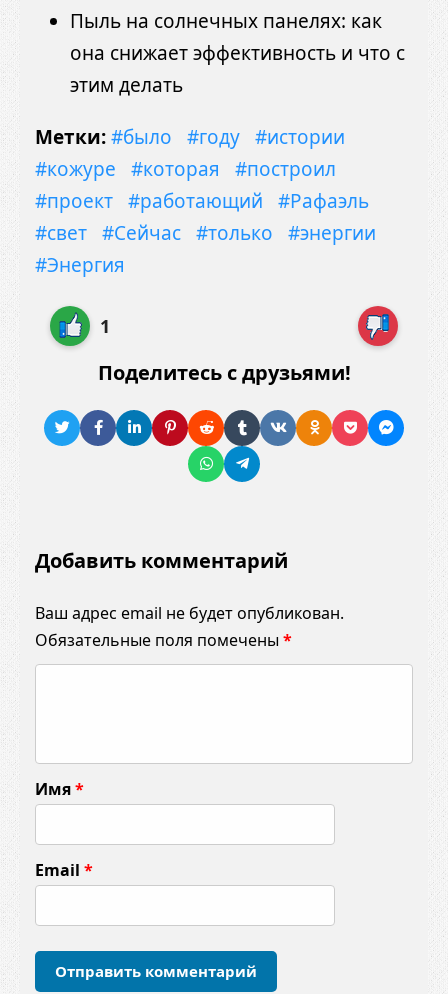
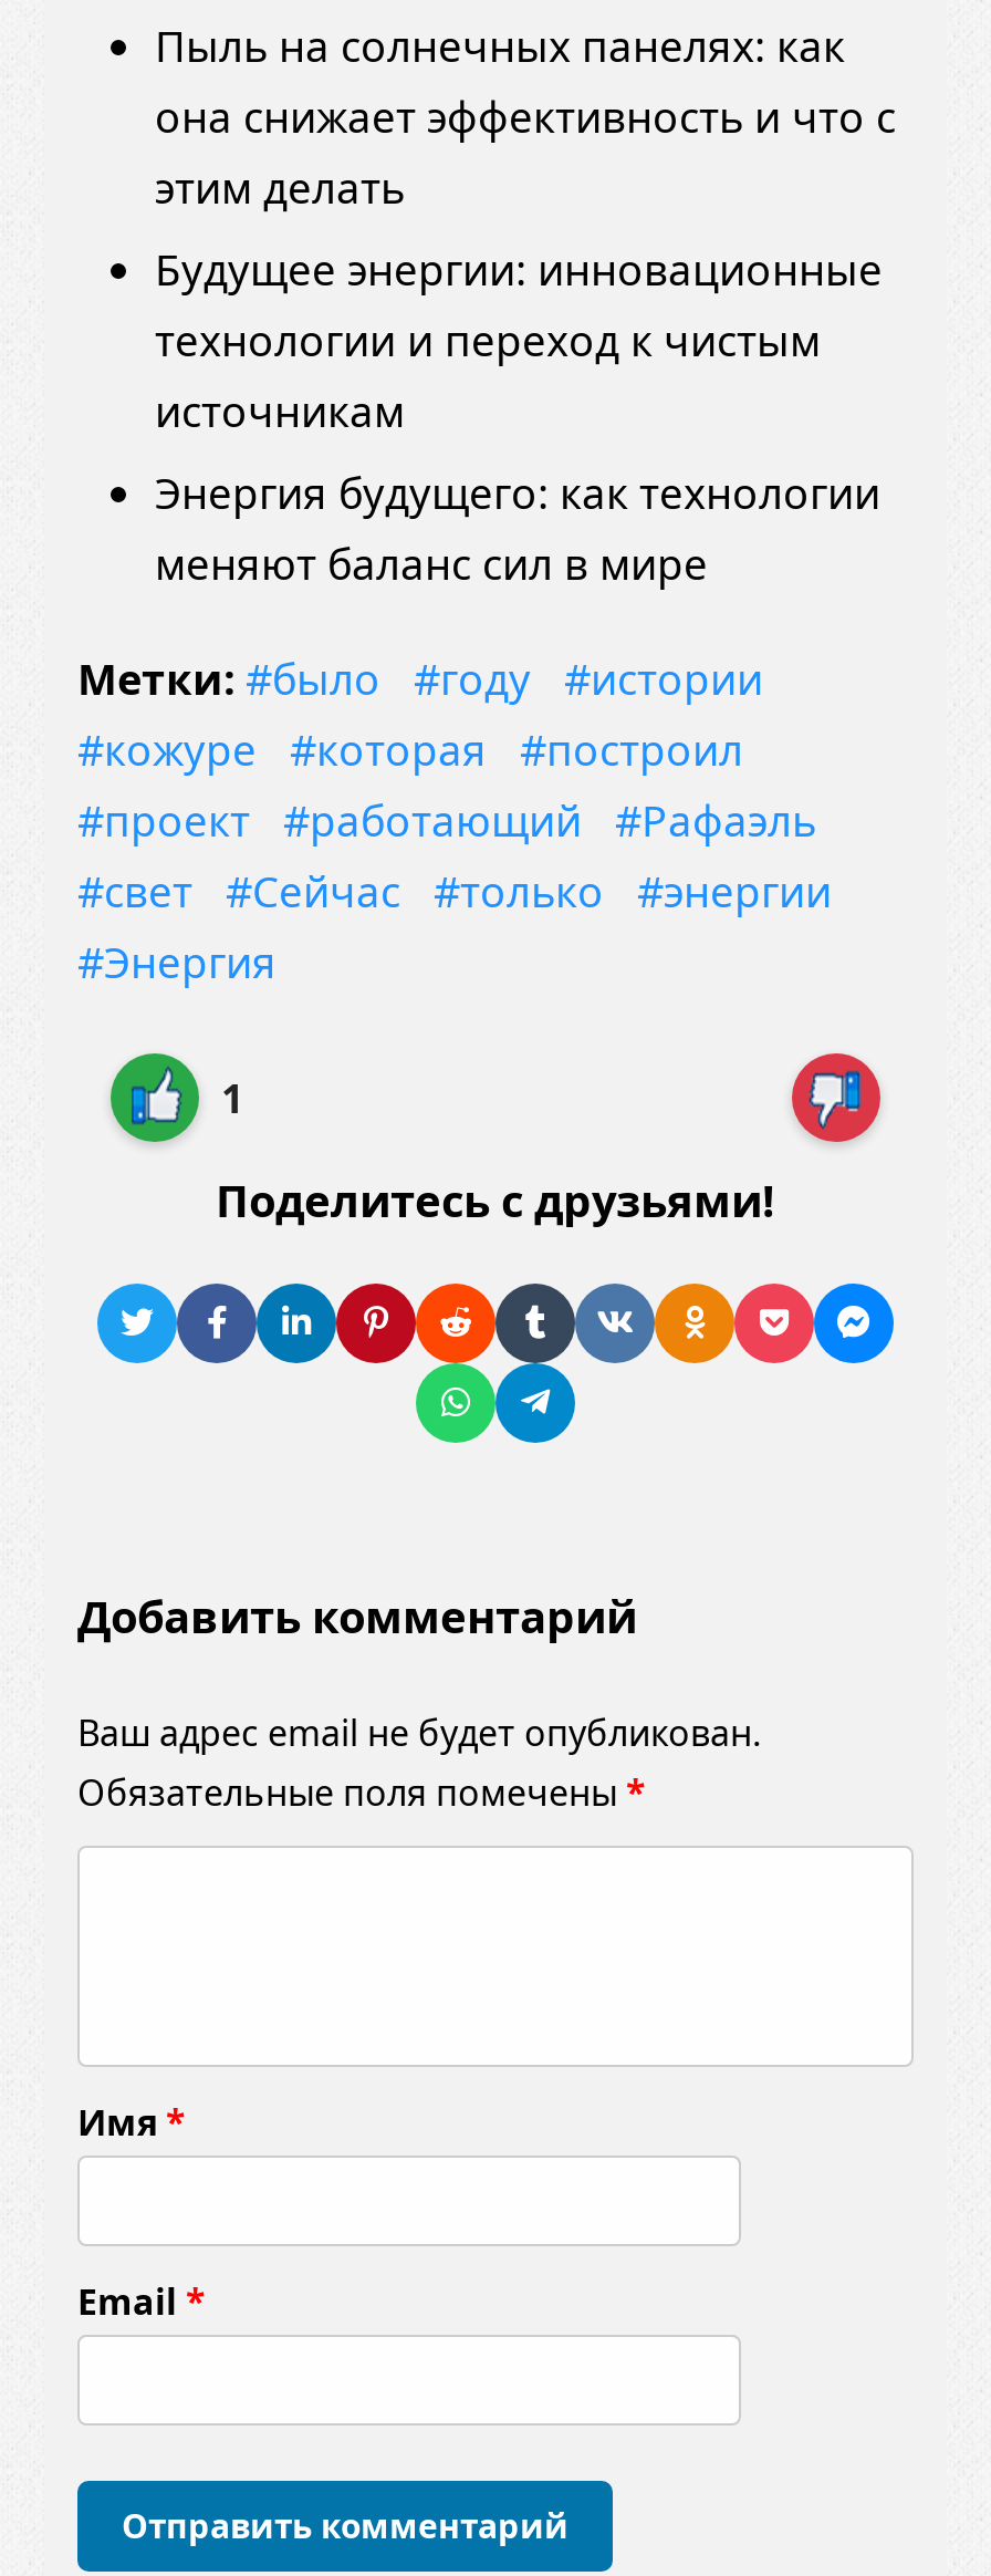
+ Будущее энергии: инновационные
+ технологии и переход к чистым
+ источникам
+ Энергия будущего: как технологии
+ меняют баланс сил в мире
